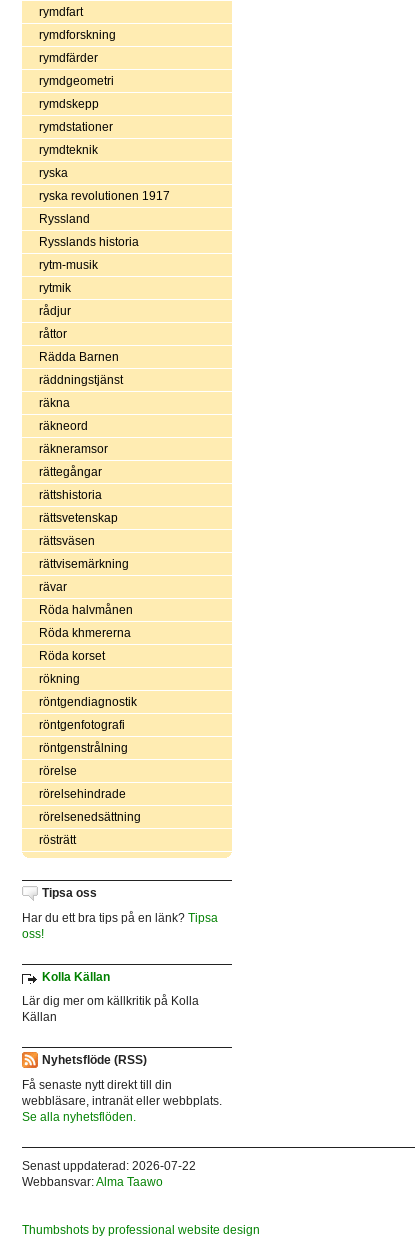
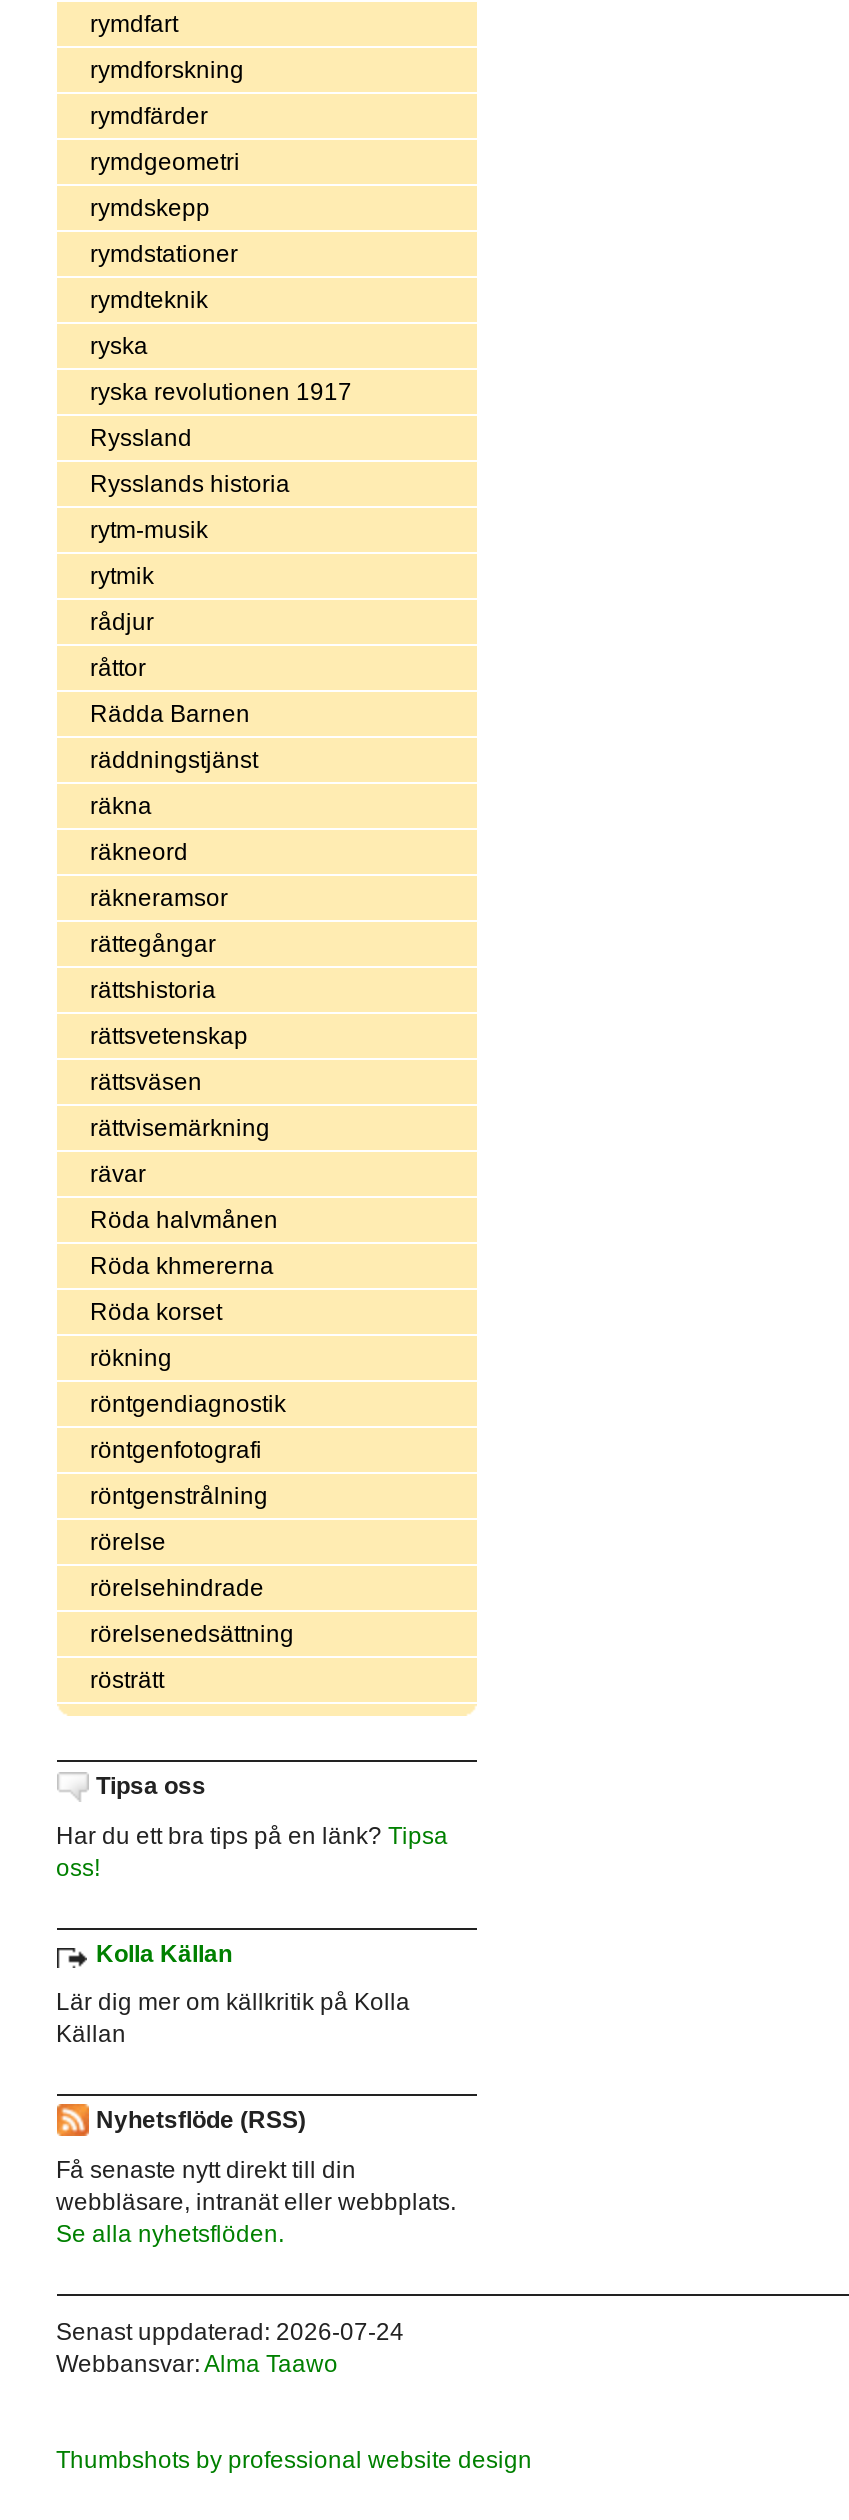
- Senast uppdaterad: 2026-07-22
+ Senast uppdaterad: 2026-07-24
